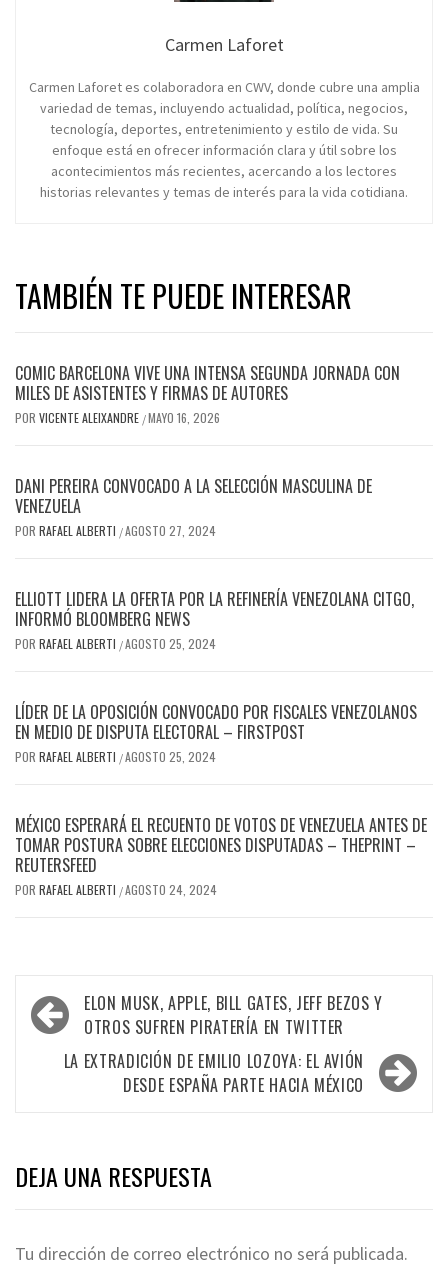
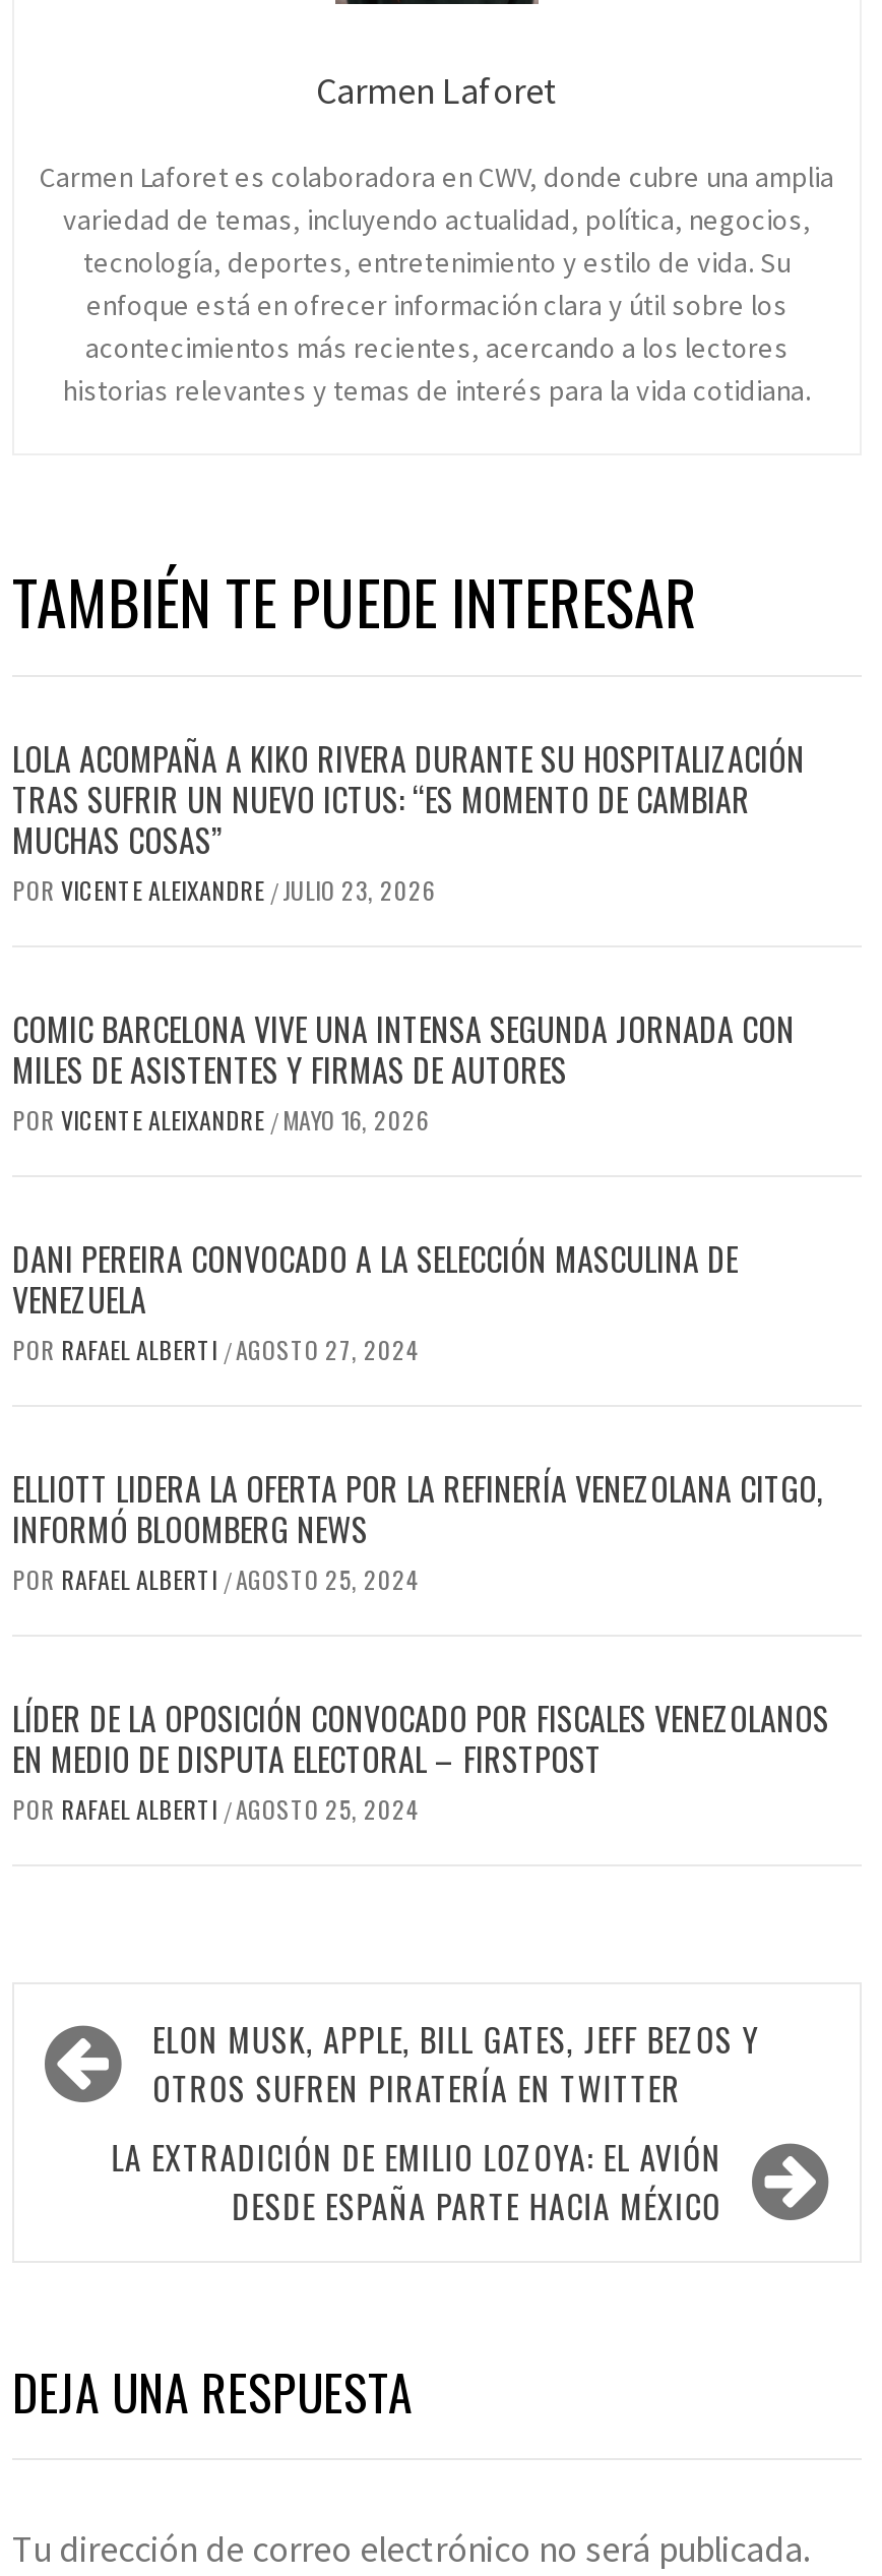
+ LOLA ACOMPAÑA A KIKO RIVERA DURANTE SU HOSPITALIZACIÓN
+ TRAS SUFRIR UN NUEVO ICTUS: “ES MOMENTO DE CAMBIAR
+ MUCHAS COSAS”
+ POR VICENTE ALEIXANDRE / JULIO 23, 2026

moved down: COMIC BARCELONA VIVE UNA INTENSA SEGUNDA JORNADA CON | MILES DE ASISTENTES Y FIRMAS DE AUTORES | POR VICENTE ALEIXANDRE / MAYO 16, 2026 | ... | EN MEDIO DE DISPUTA ELECTORAL – FIRSTPOST | POR RAFAEL ALBERTI / AGOSTO 25, 2024

- MÉXICO ESPERARÁ EL RECUENTO DE VOTOS DE VENEZUELA ANTES DE
- TOMAR POSTURA SOBRE ELECCIONES DISPUTADAS – THEPRINT –
- REUTERSFEED
- POR RAFAEL ALBERTI / AGOSTO 24, 2024
